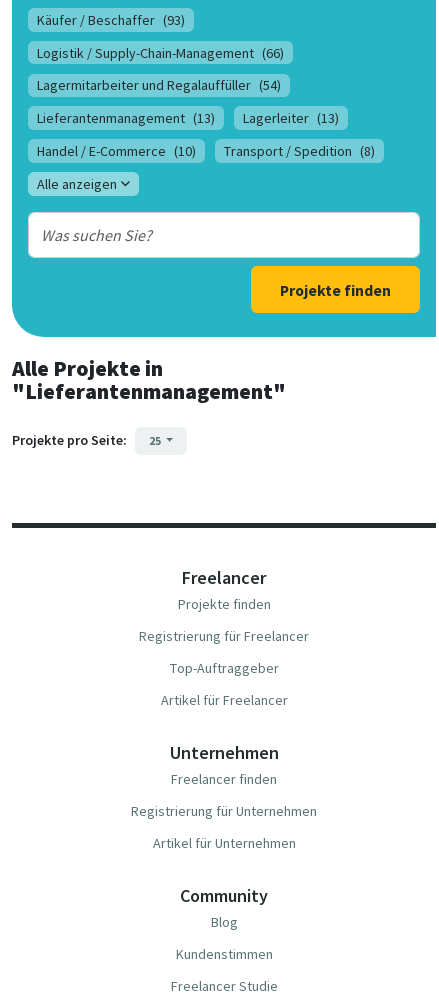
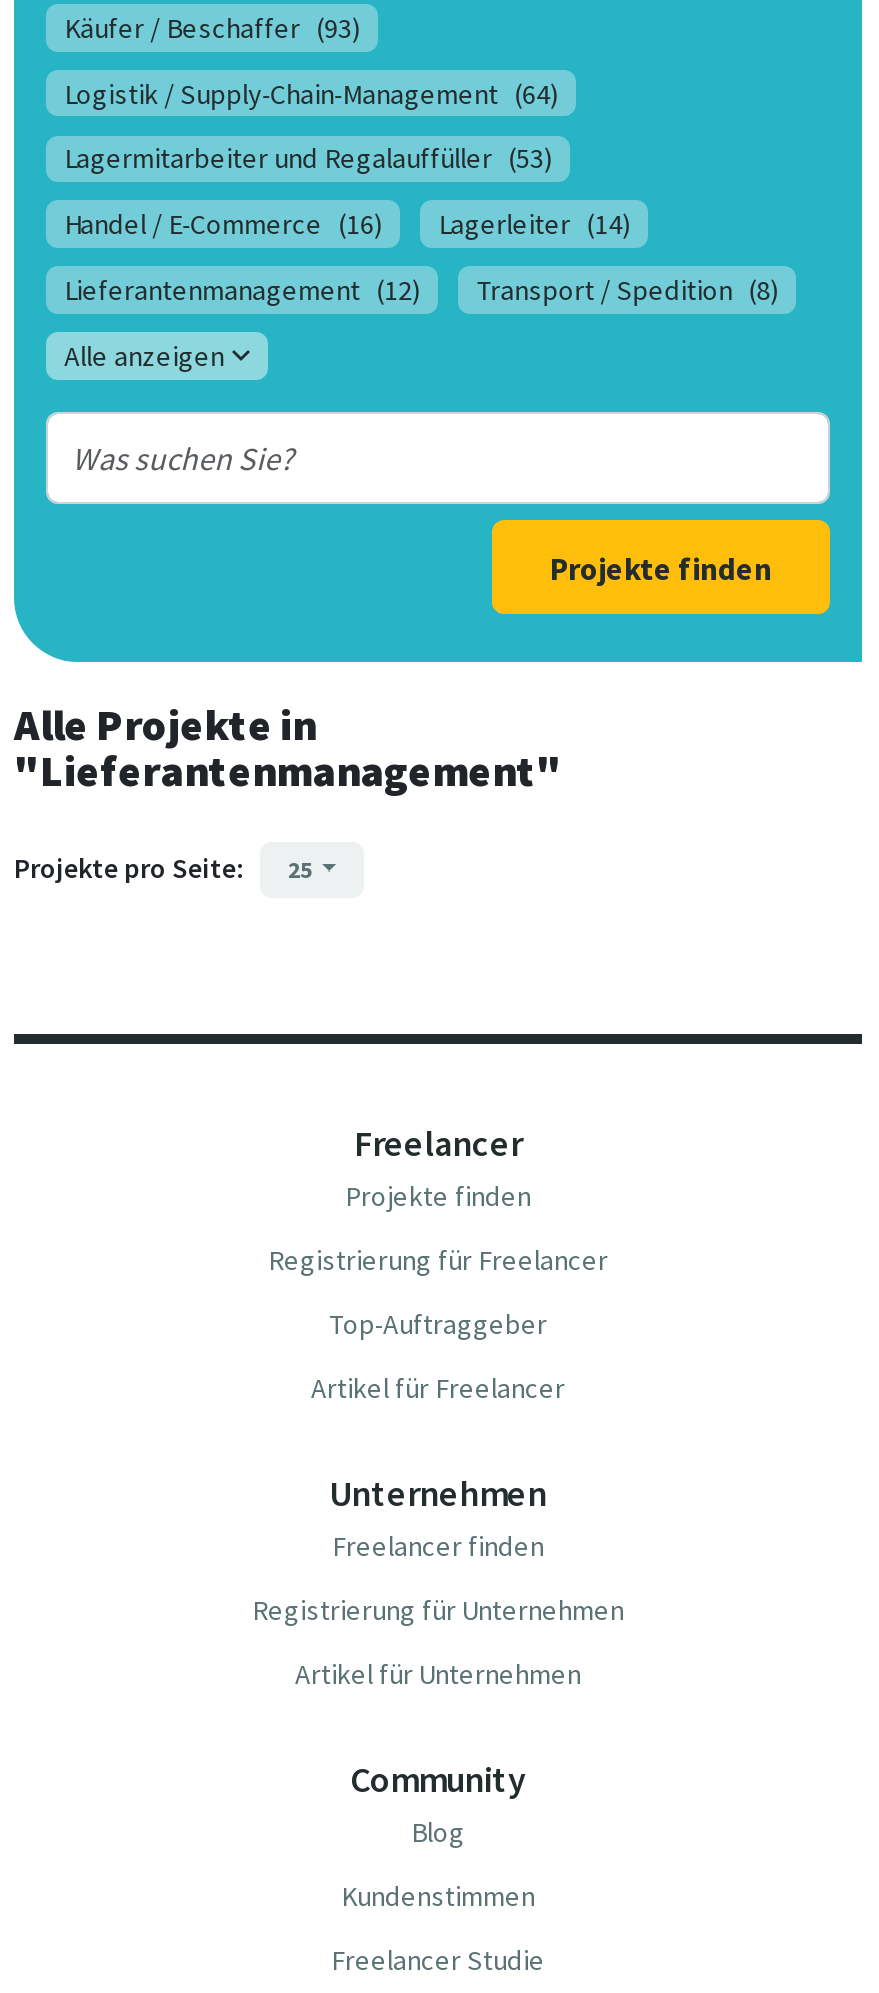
- Logistik / Supply-Chain-Management (66)
+ Logistik / Supply-Chain-Management (64)

- Lagermitarbeiter und Regalauffüller (54)
+ Lagermitarbeiter und Regalauffüller (53)

- Lieferantenmanagement (13)
- Lagerleiter (13)
+ Handel / E-Commerce (16)
+ Lagerleiter (14)

- Handel / E-Commerce (10)
+ Lieferantenmanagement (12)
